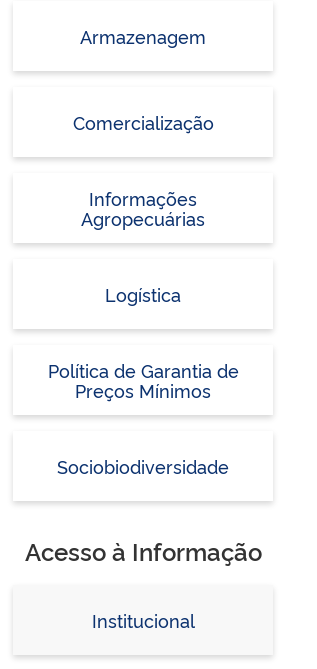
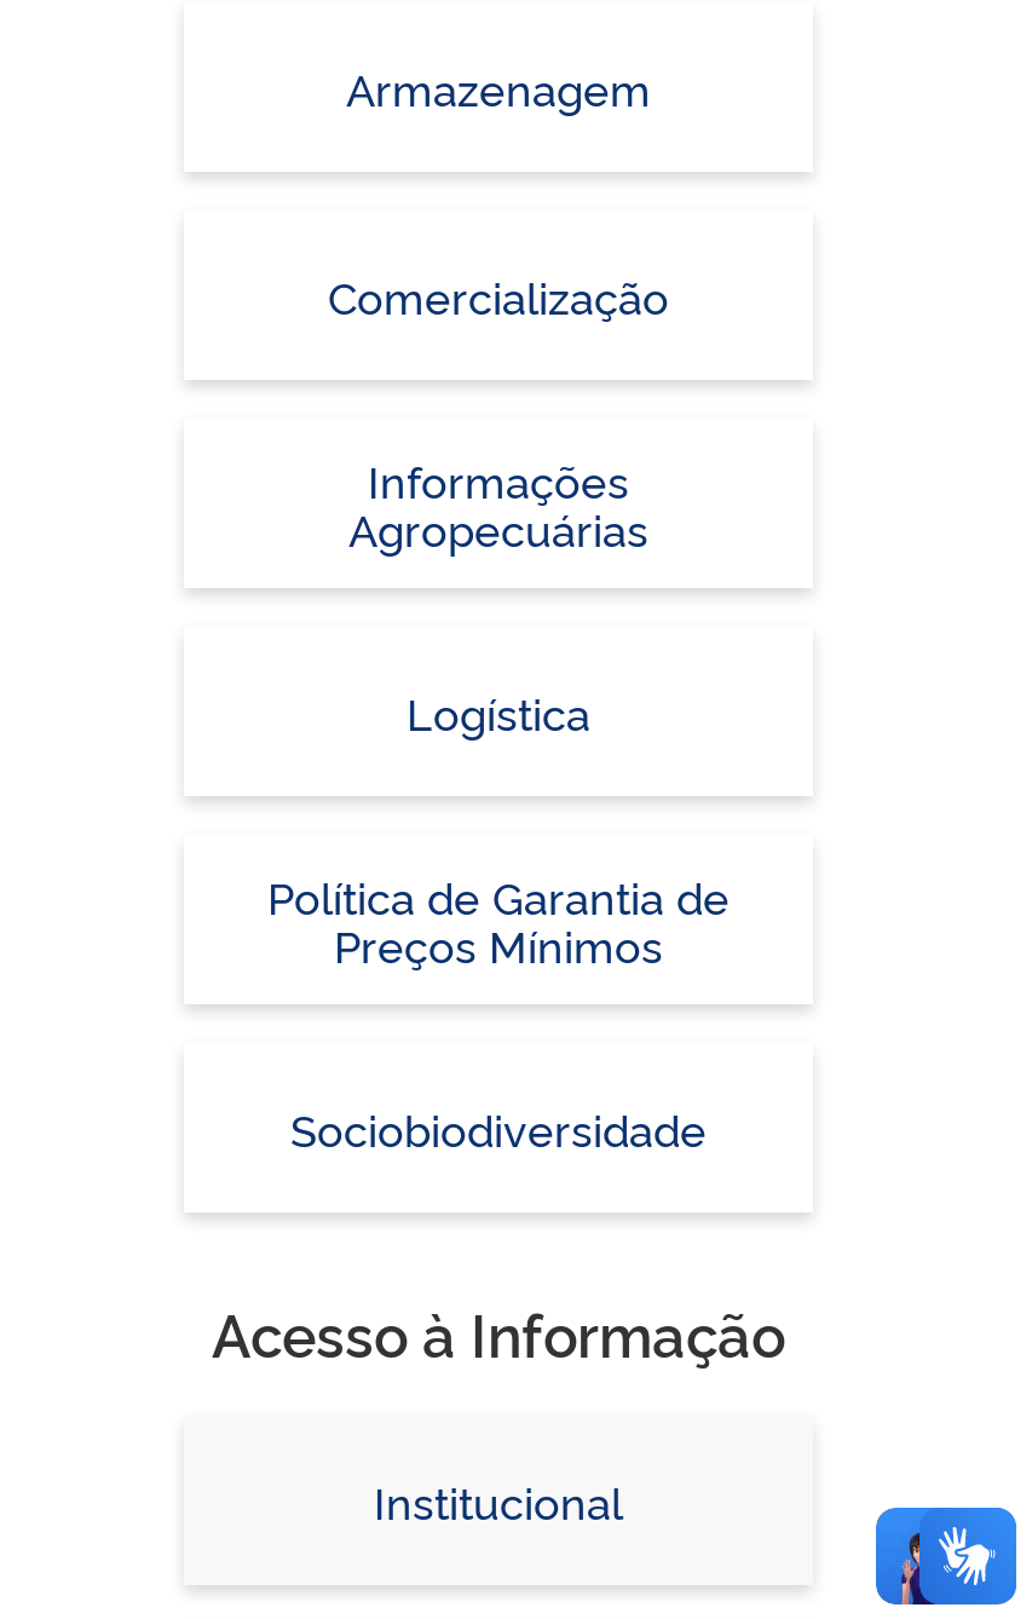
+ [image]
